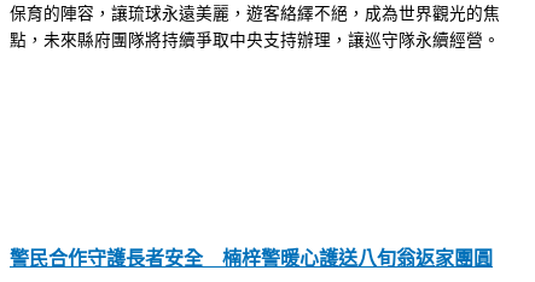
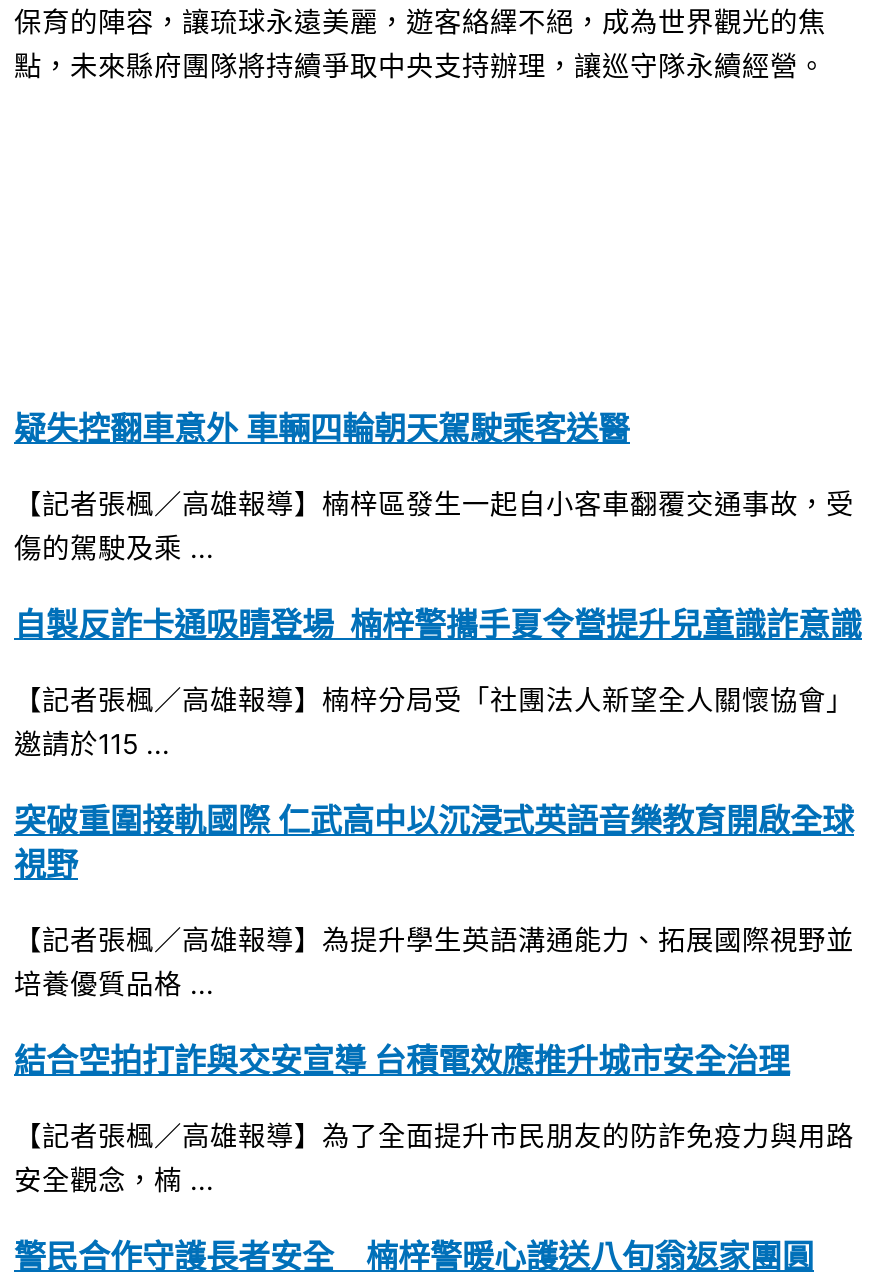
+ 疑失控翻車意外 車輛四輪朝天駕駛乘客送醫
+ 【記者張楓／高雄報導】楠梓區發生一起自小客車翻覆交通事故，受
+ 傷的駕駛及乘 ...
+ 自製反詐卡通吸睛登場 楠梓警攜手夏令營提升兒童識詐意識
+ 【記者張楓／高雄報導】楠梓分局受「社團法人新望全人關懷協會」
+ 邀請於115 ...
+ 突破重圍接軌國際 仁武高中以沉浸式英語音樂教育開啟全球
+ 視野
+ 【記者張楓／高雄報導】為提升學生英語溝通能力、拓展國際視野並
+ 培養優質品格 ...
+ 結合空拍打詐與交安宣導 台積電效應推升城市安全治理
+ 【記者張楓／高雄報導】為了全面提升市民朋友的防詐免疫力與用路
+ 安全觀念，楠 ...
